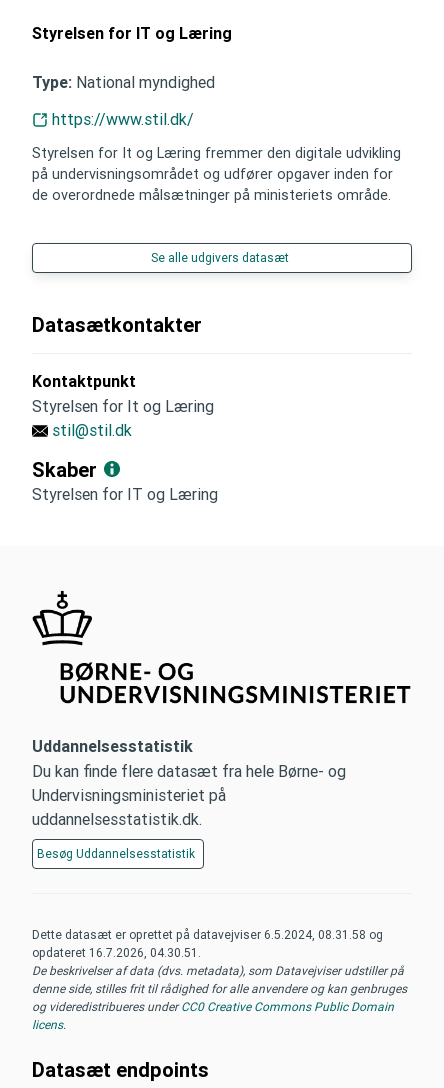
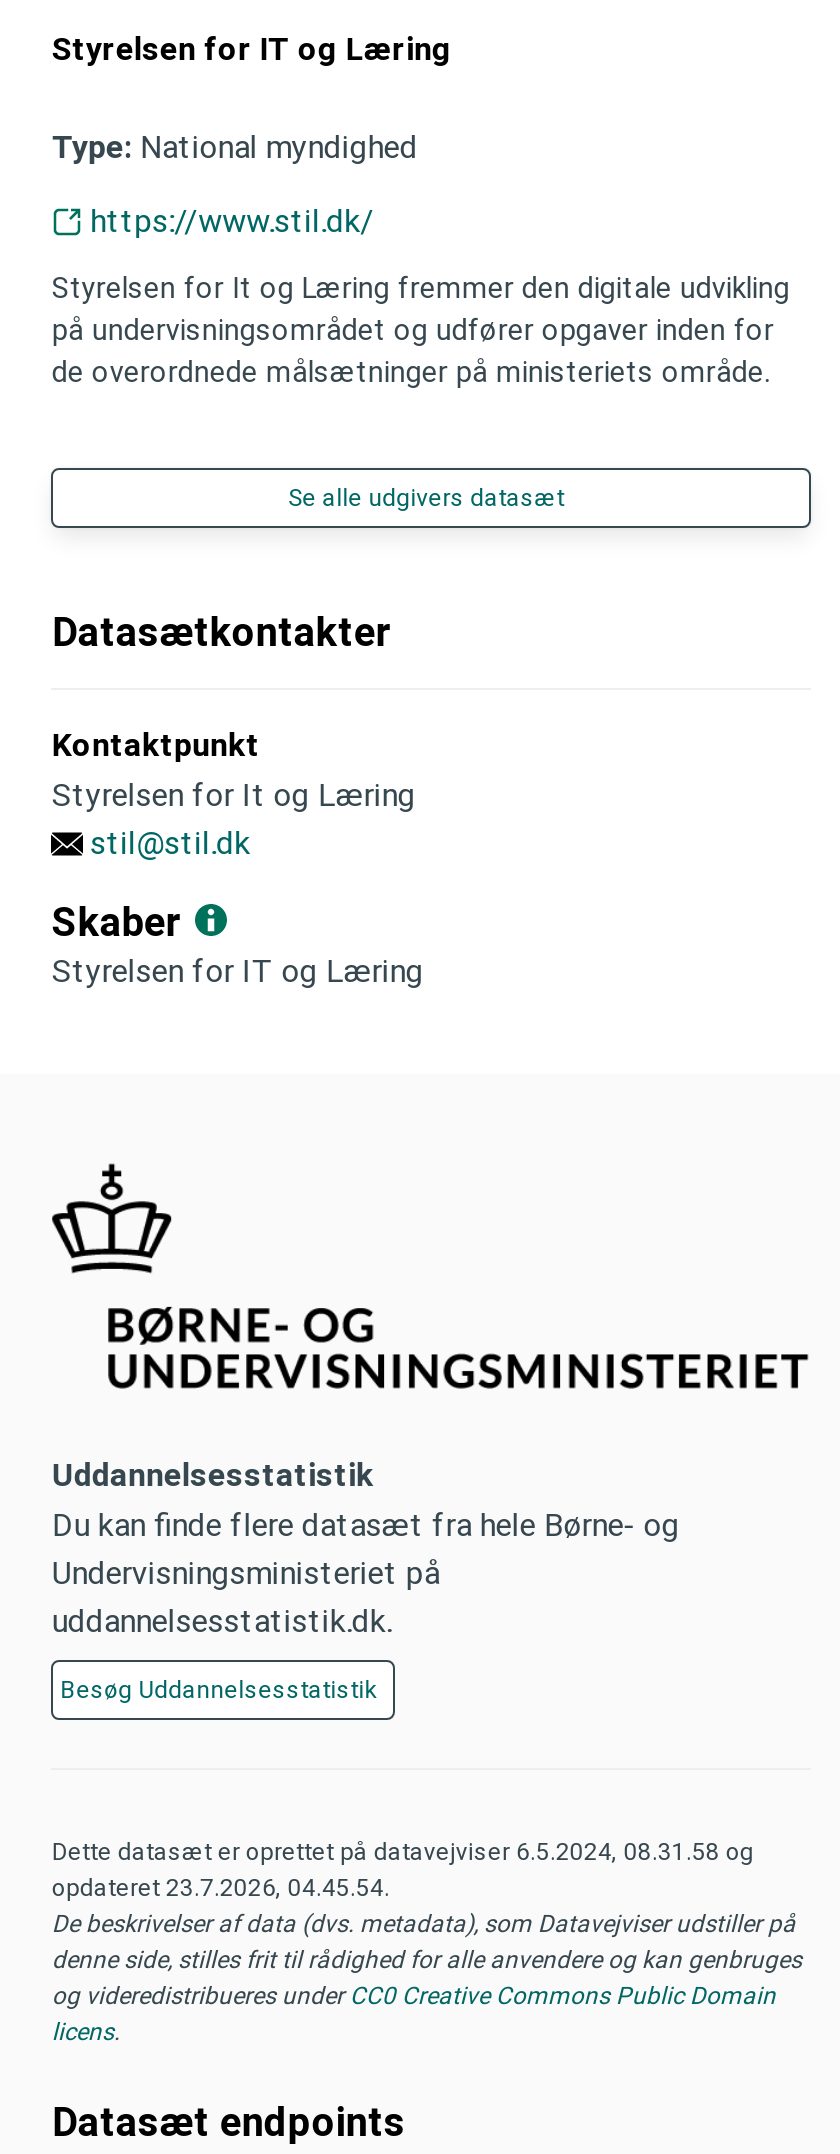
- opdateret 16.7.2026, 04.30.51.
+ opdateret 23.7.2026, 04.45.54.
